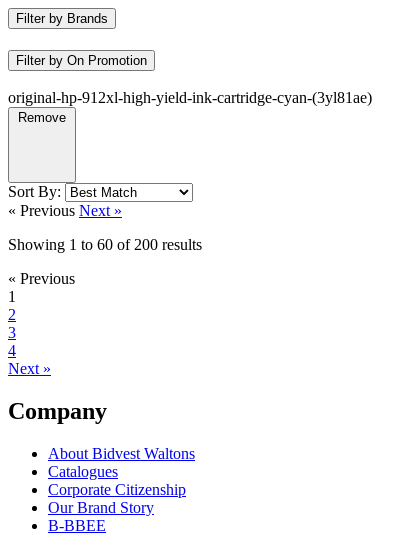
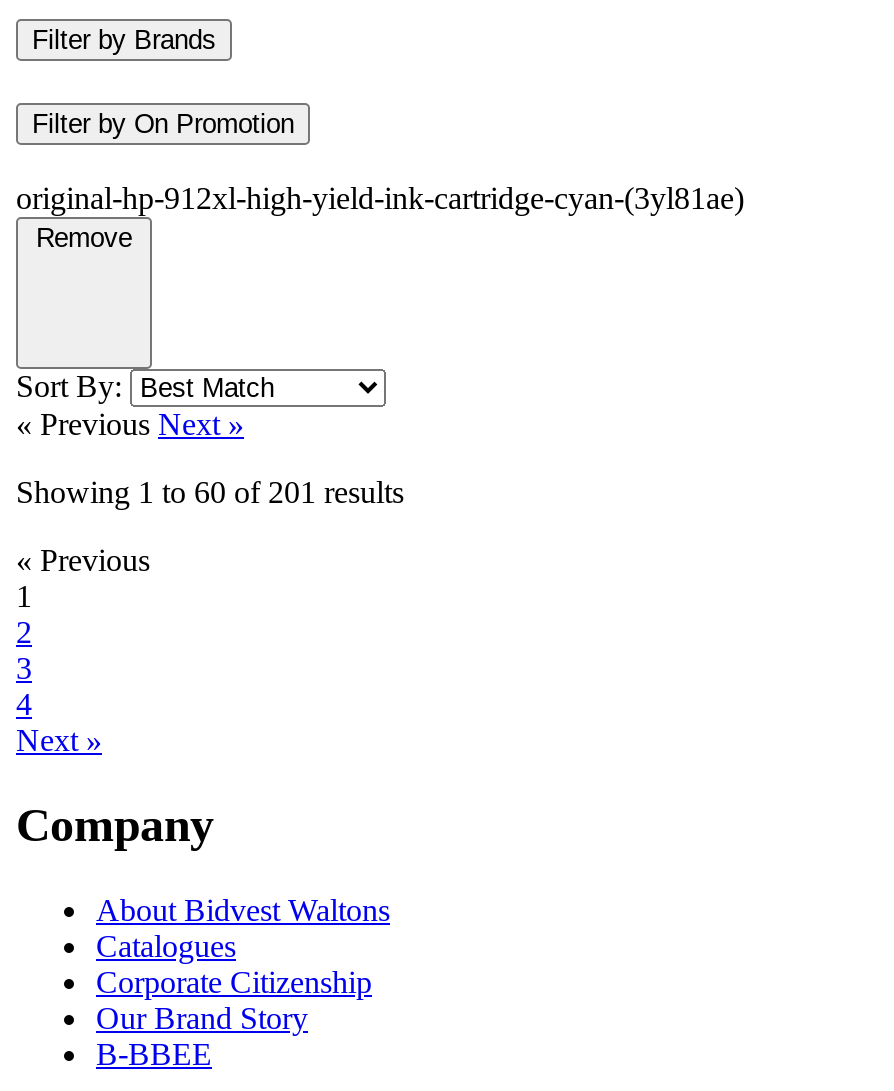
- Showing 1 to 60 of 200 results
+ Showing 1 to 60 of 201 results
